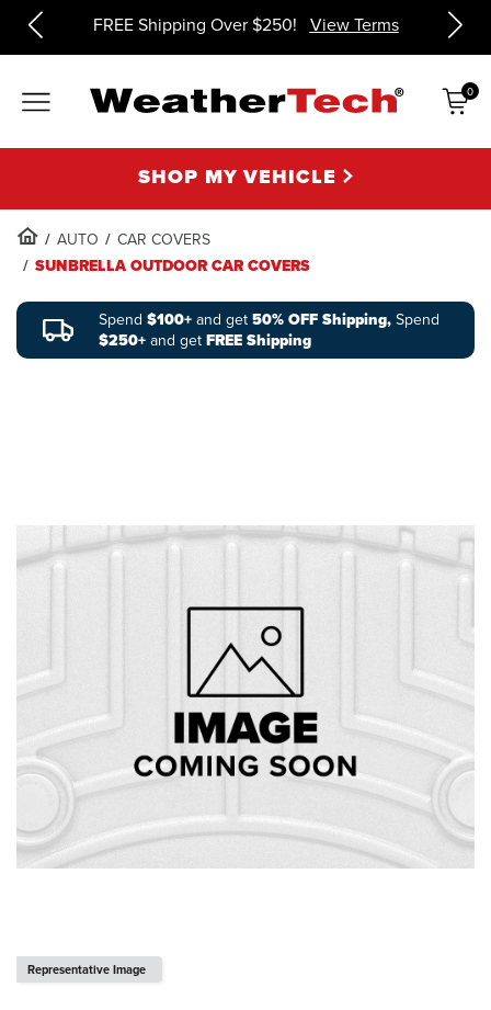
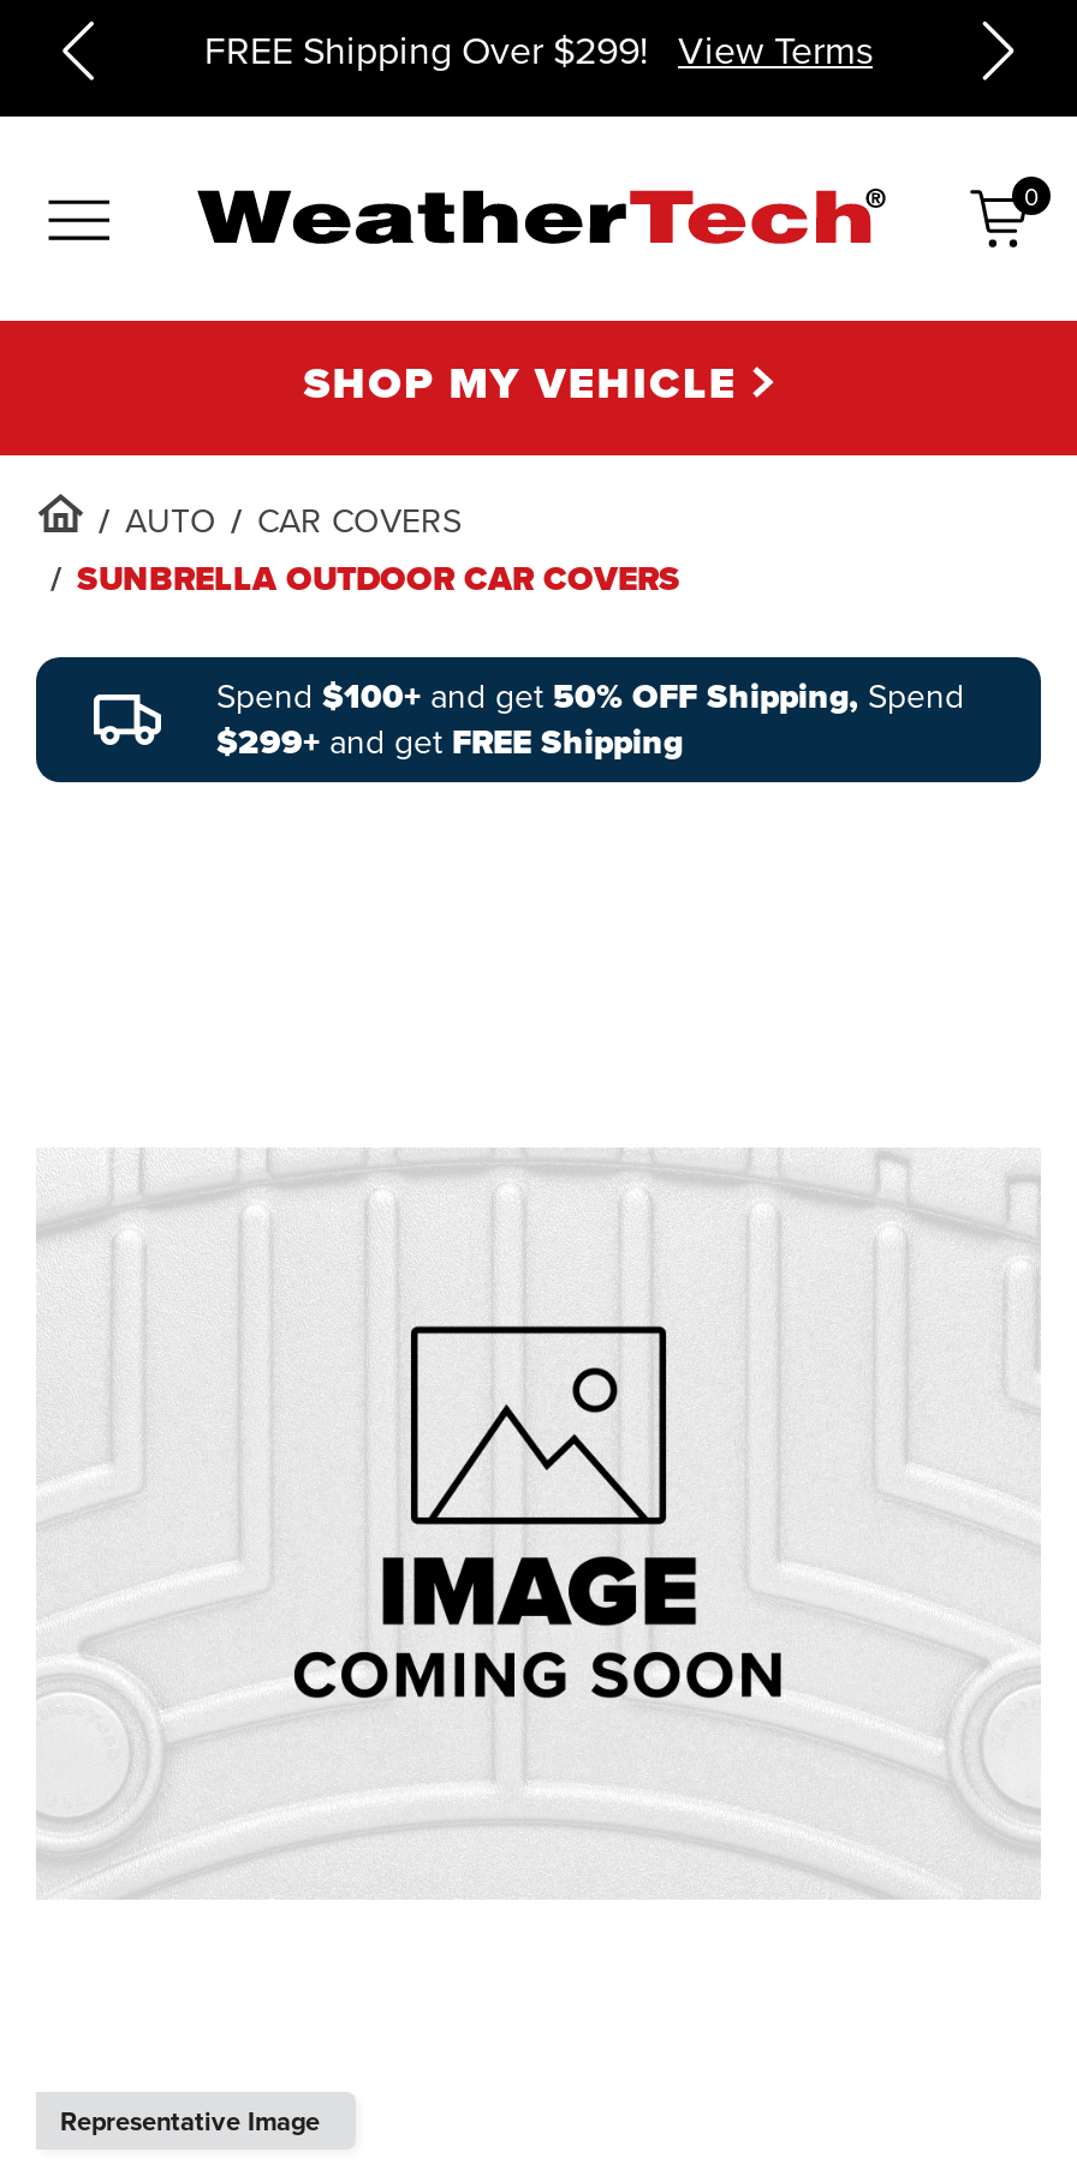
- FREE Shipping Over $250! View Terms
+ FREE Shipping Over $299! View Terms

- $250+ and get FREE Shipping
+ $299+ and get FREE Shipping
